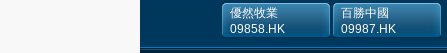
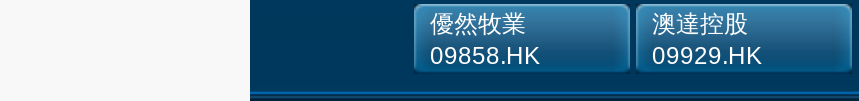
- 百勝中國
- 09987.HK
+ 澳達控股
+ 09929.HK
